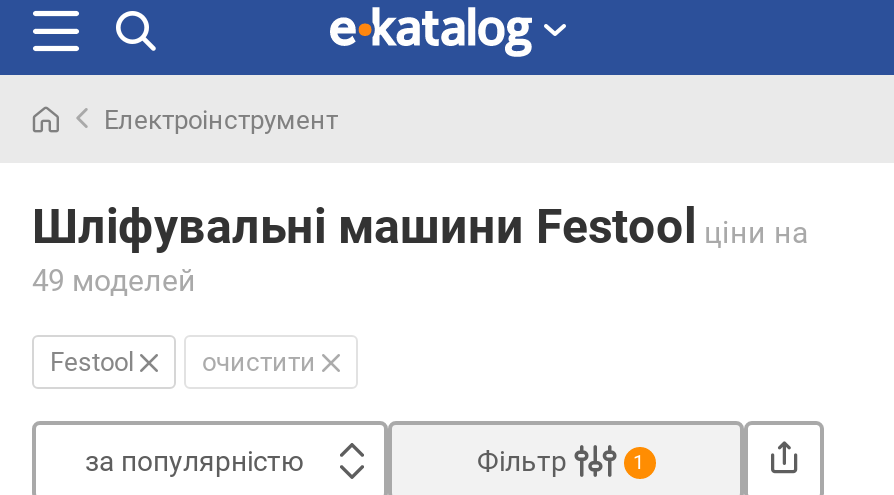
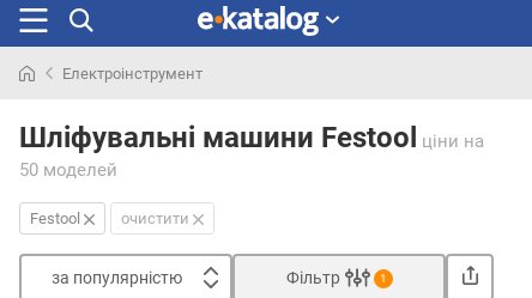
- 49 моделей
+ 50 моделей
